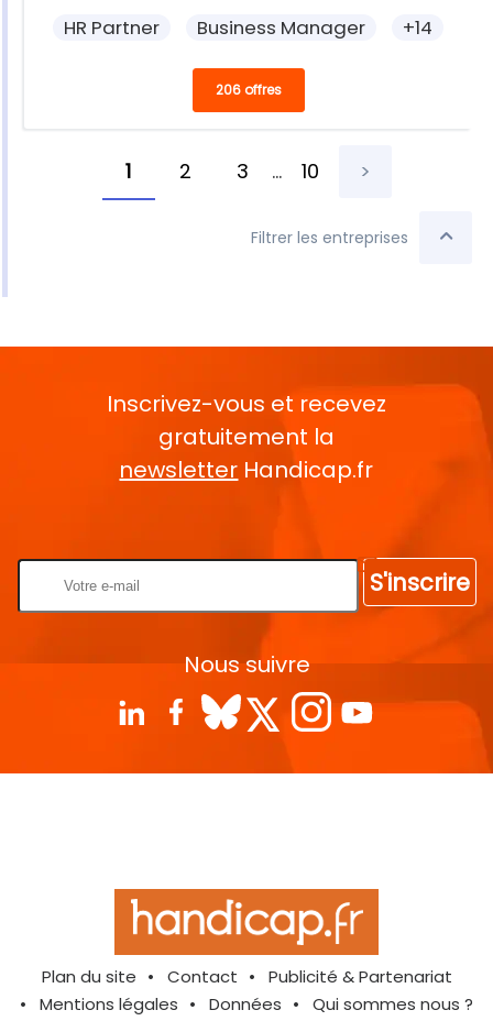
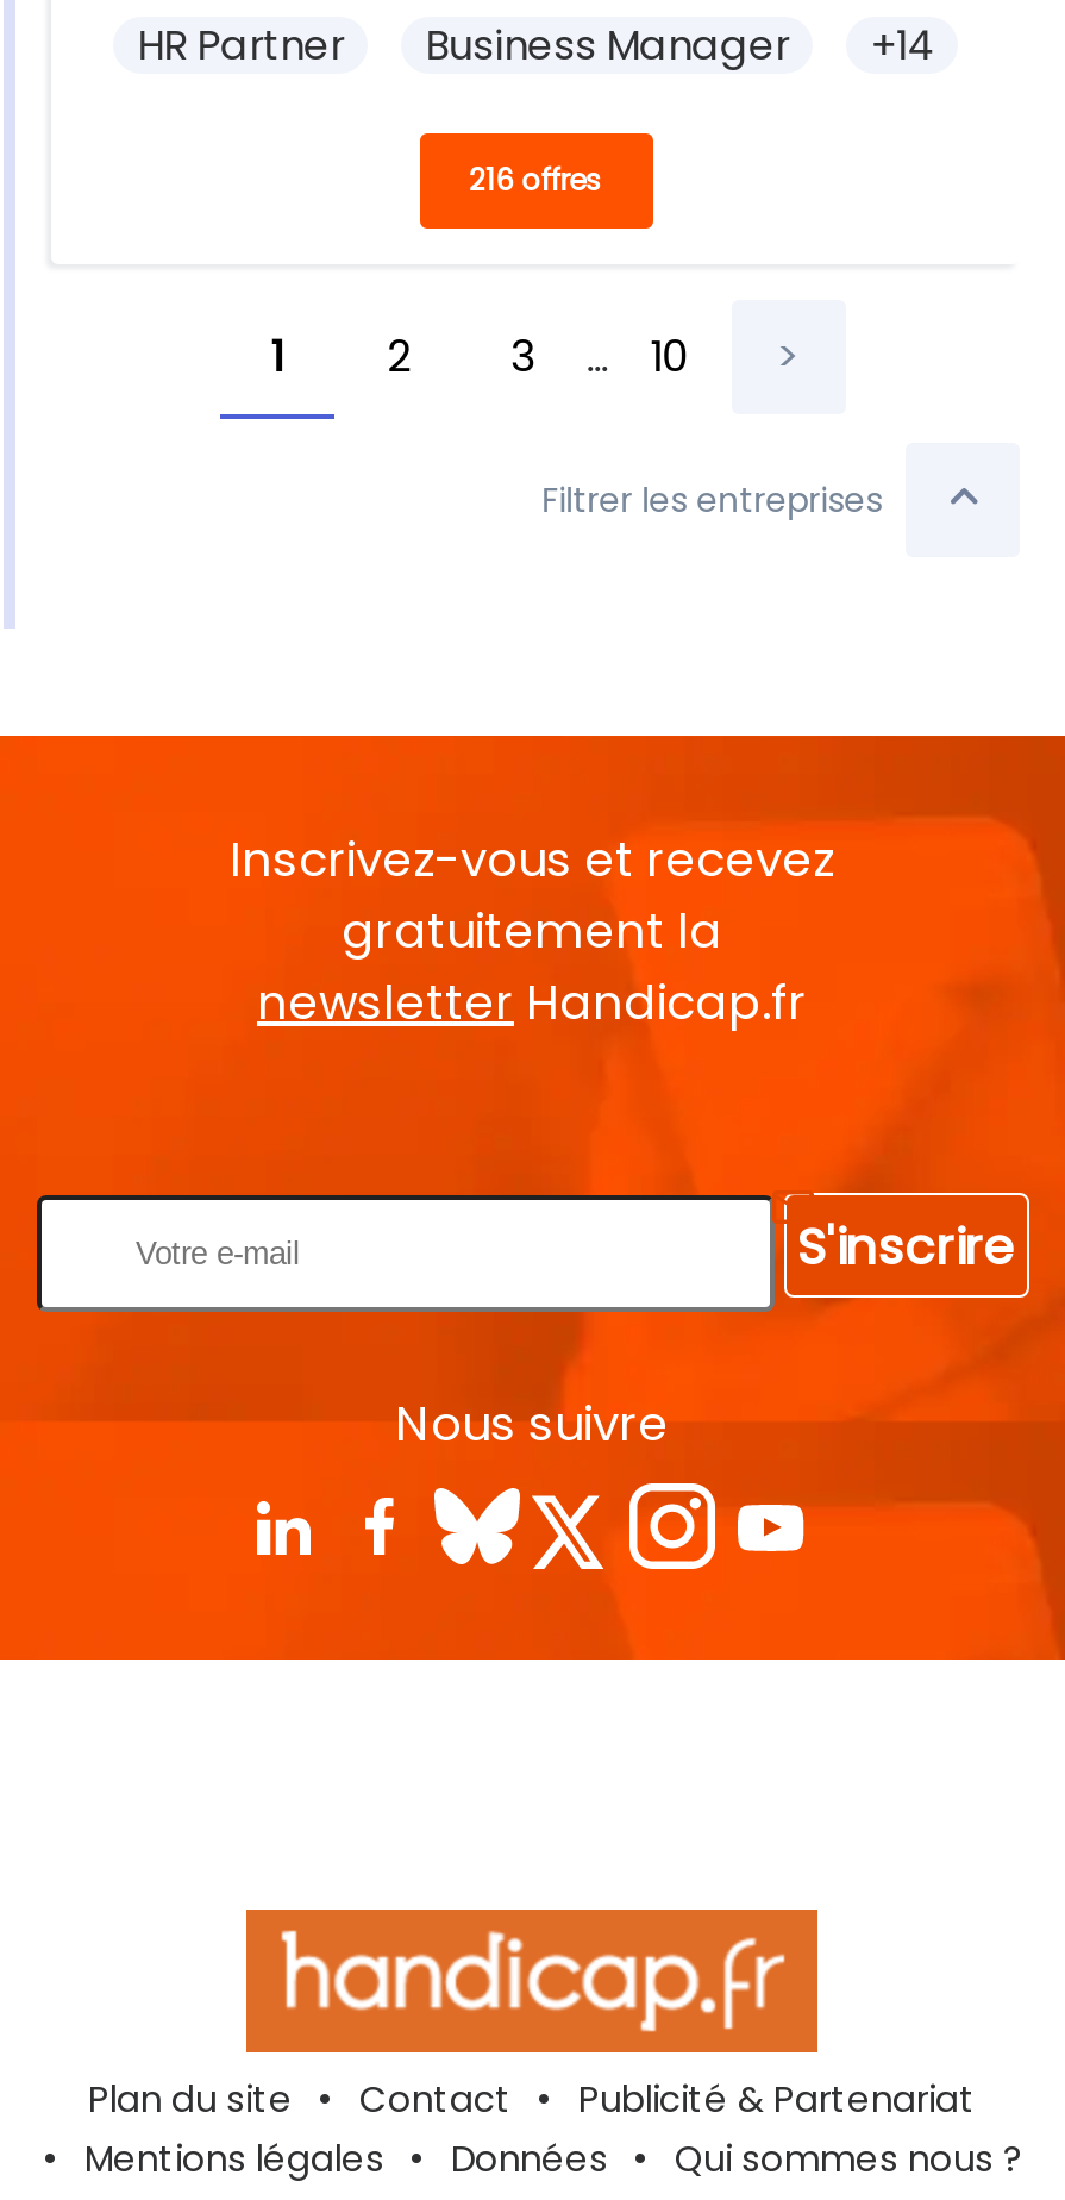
- 206 offres
+ 216 offres
